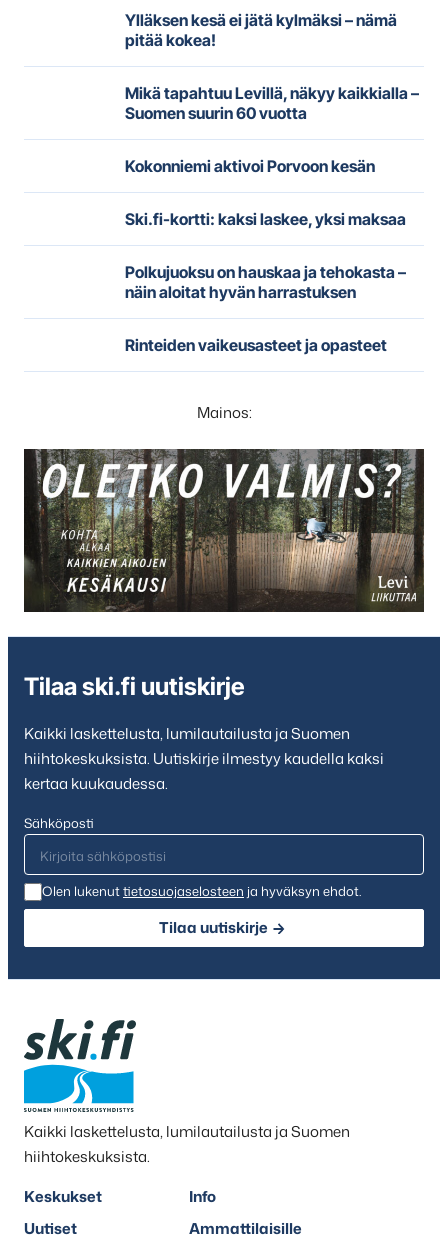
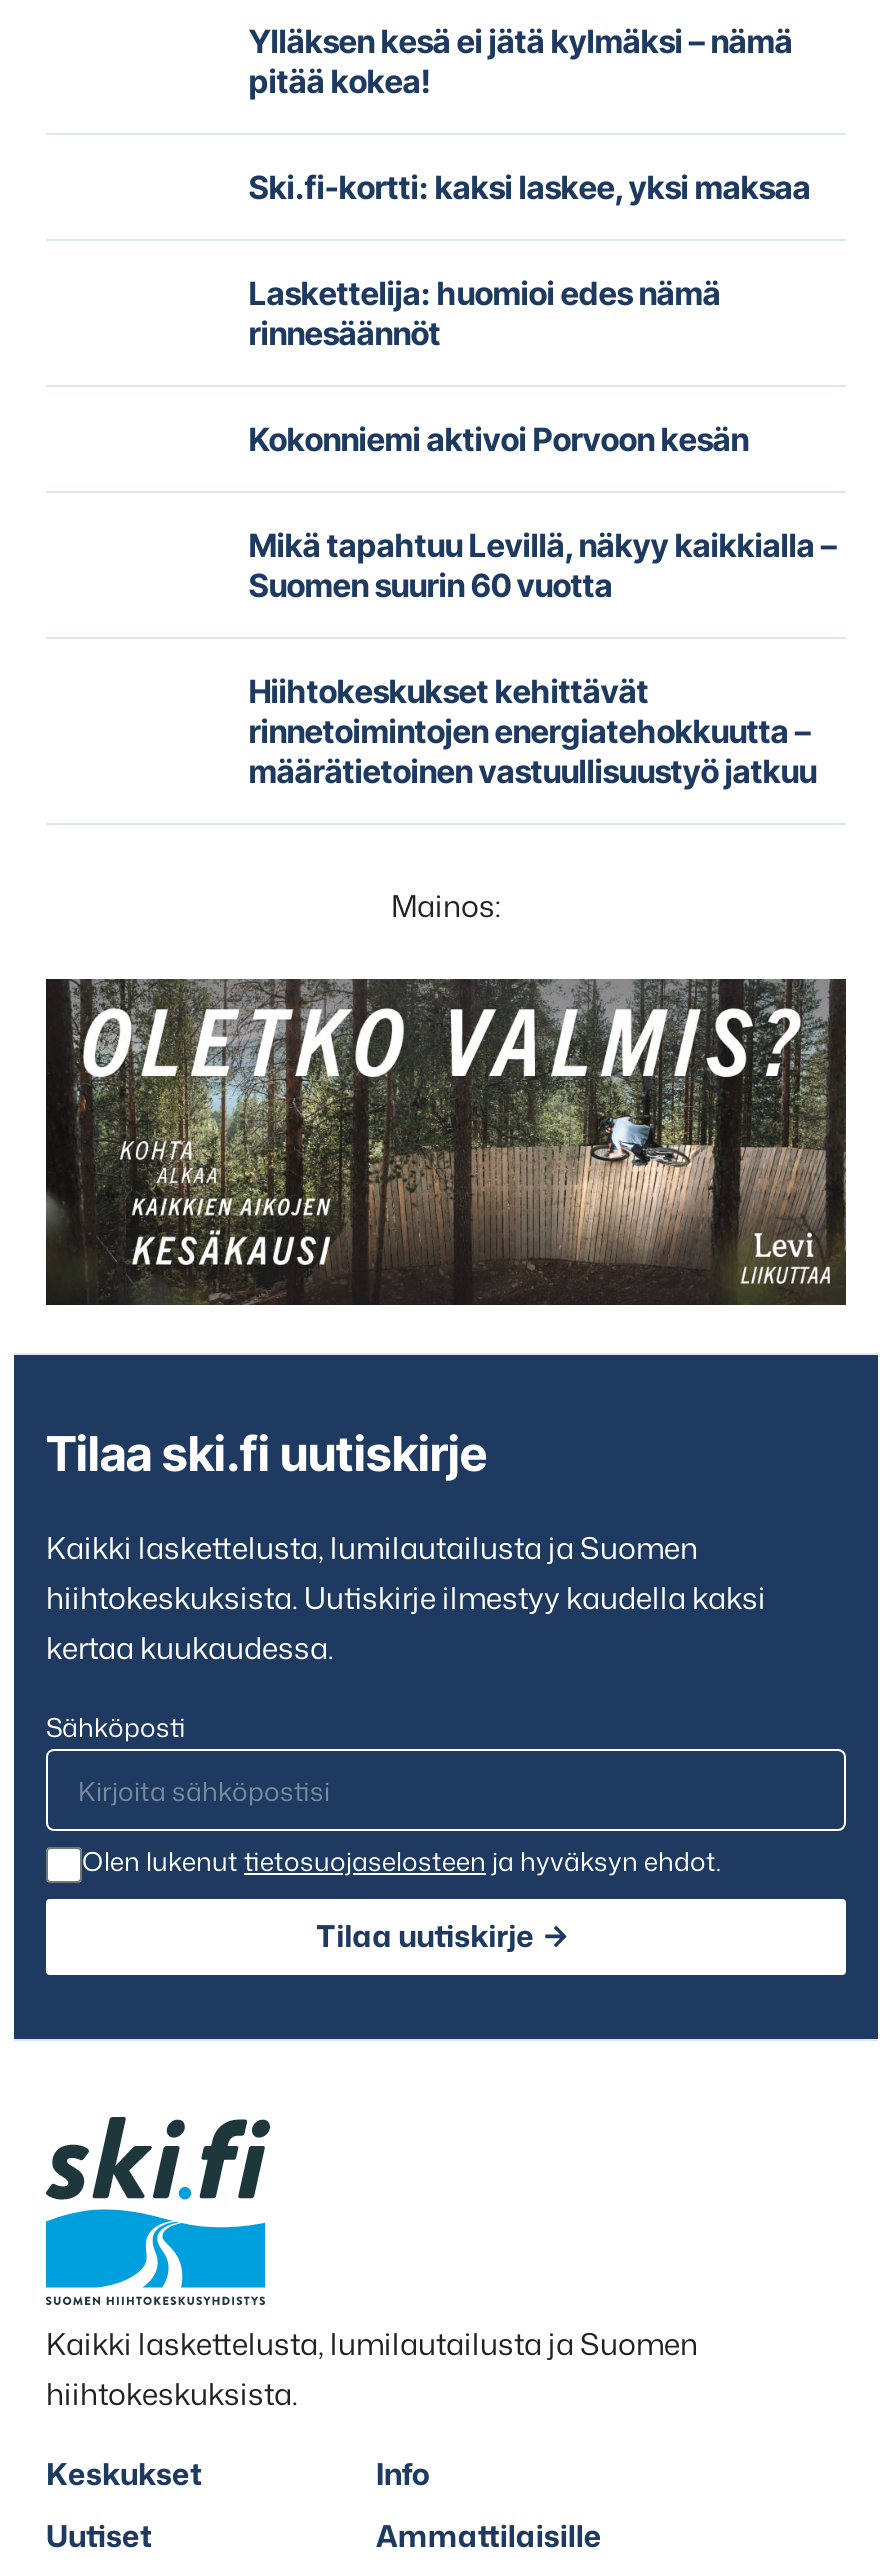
+ Laskettelija: huomioi edes nämä
+ rinnesäännöt

moved down: Mikä tapahtuu Levillä, näkyy kaikkialla – | Suomen suurin 60 vuotta

moved up: Kokonniemi aktivoi Porvoon kesän | Ski.fi-kortti: kaksi laskee, yksi maksaa

- Polkujuoksu on hauskaa ja tehokasta –
- näin aloitat hyvän harrastuksen
- Rinteiden vaikeusasteet ja opasteet
+ Hiihtokeskukset kehittävät
+ rinnetoimintojen energiatehokkuutta –
+ määrätietoinen vastuullisuustyö jatkuu
